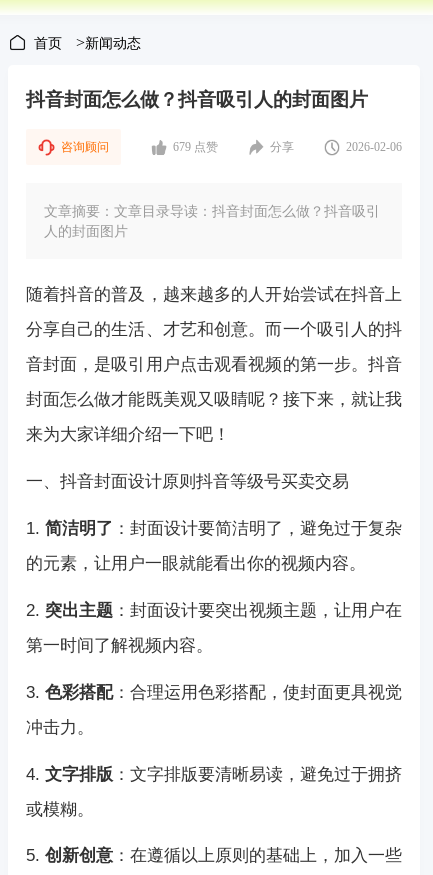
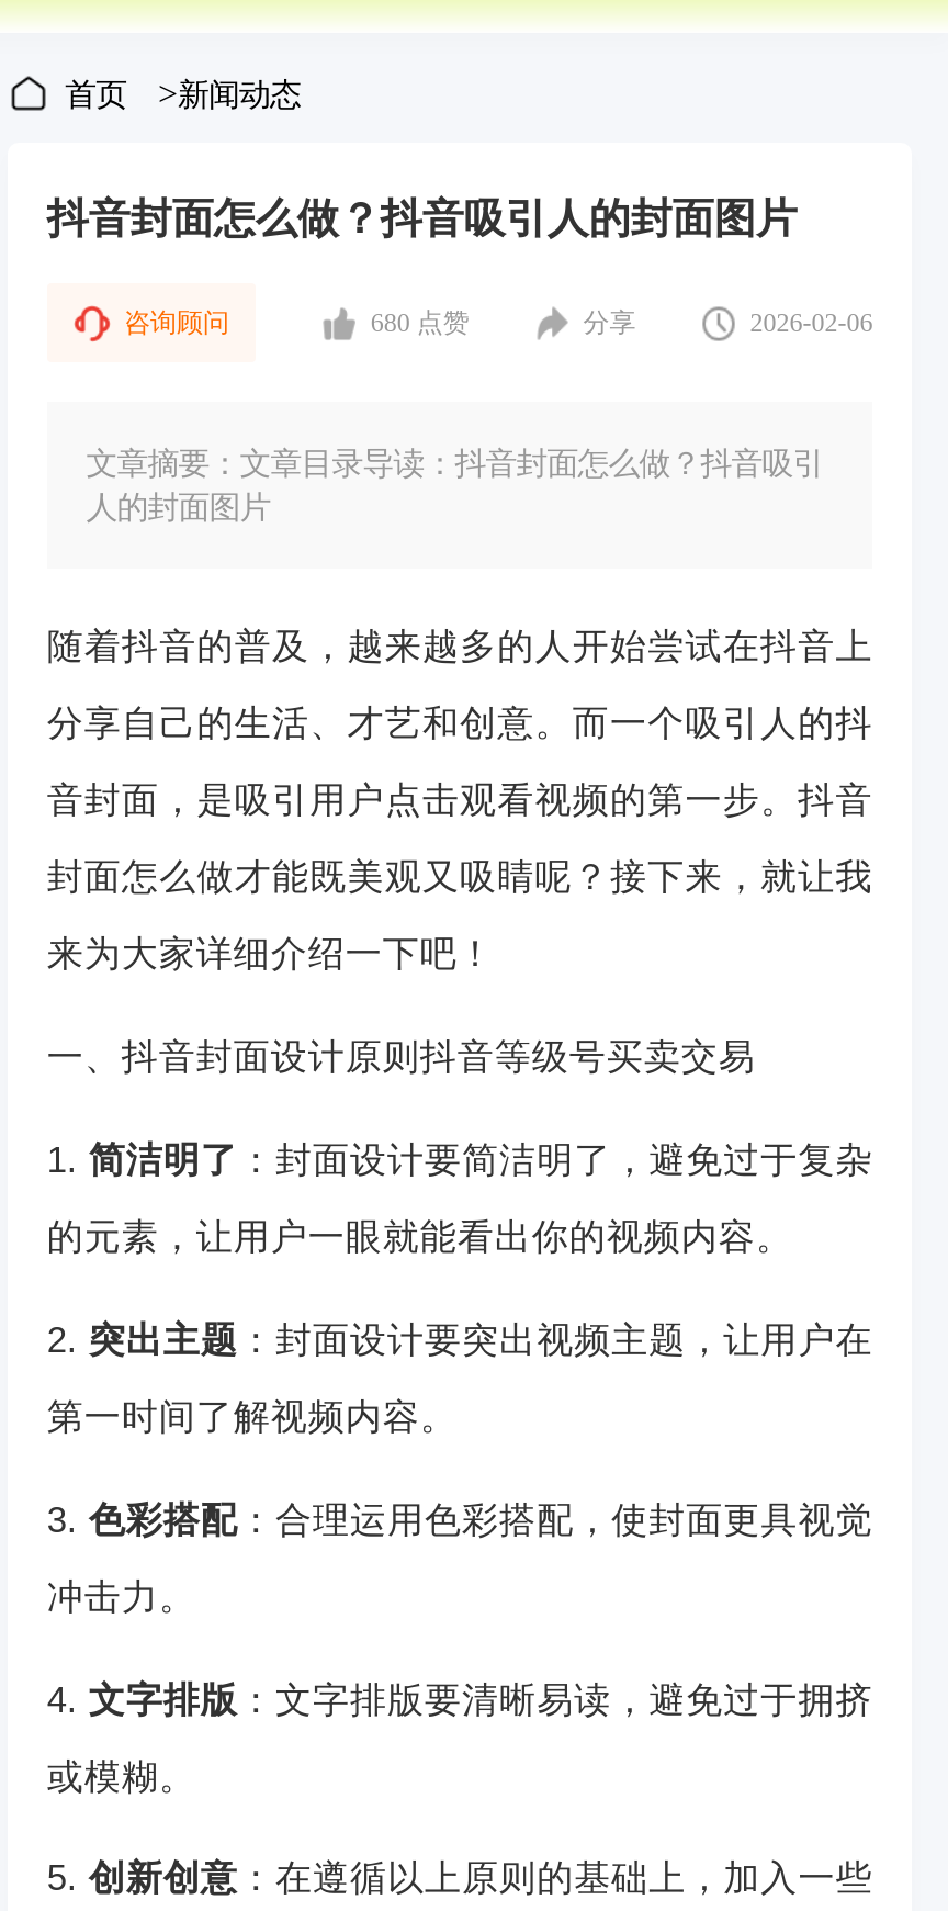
- 679 点赞
+ 680 点赞
